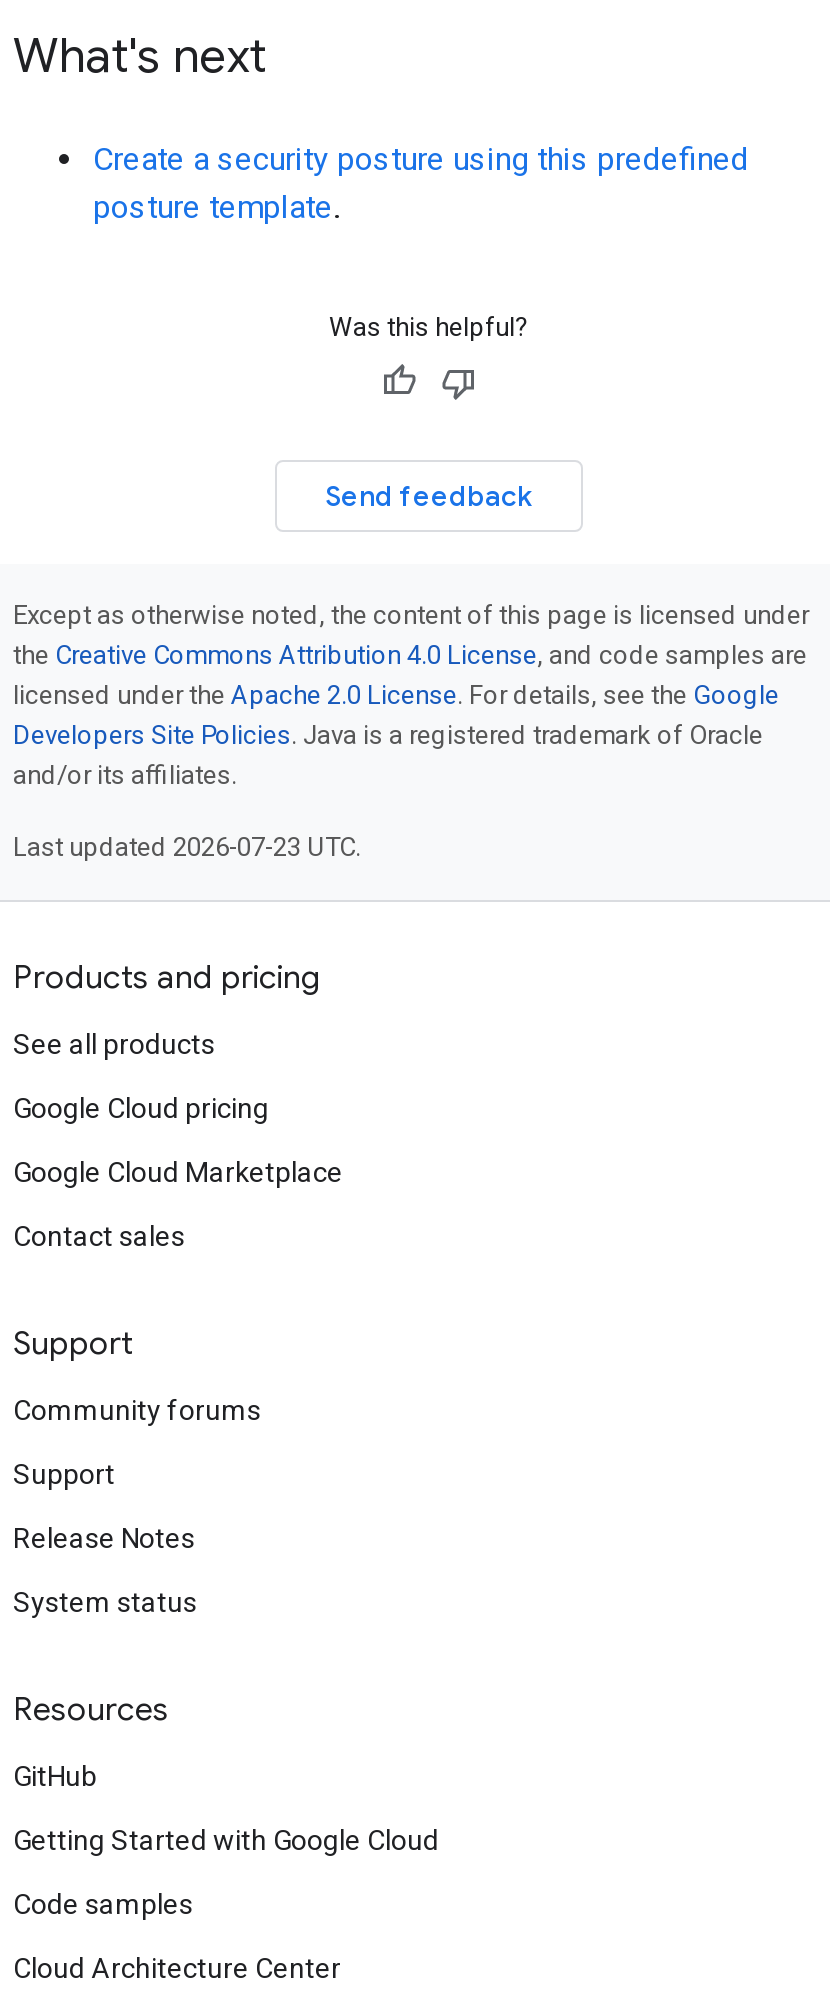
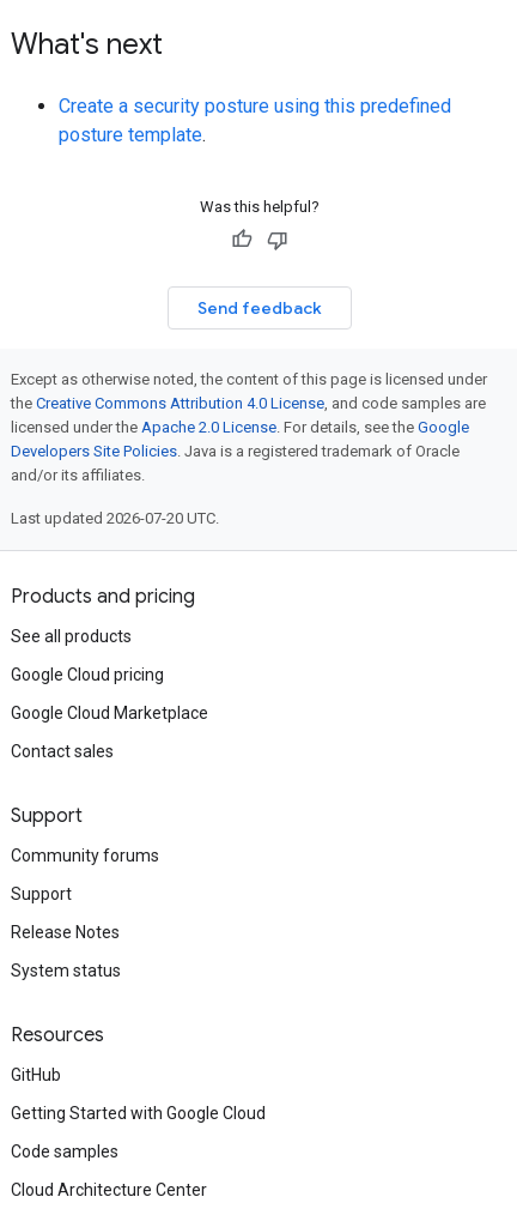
- Last updated 2026-07-23 UTC.
+ Last updated 2026-07-20 UTC.
